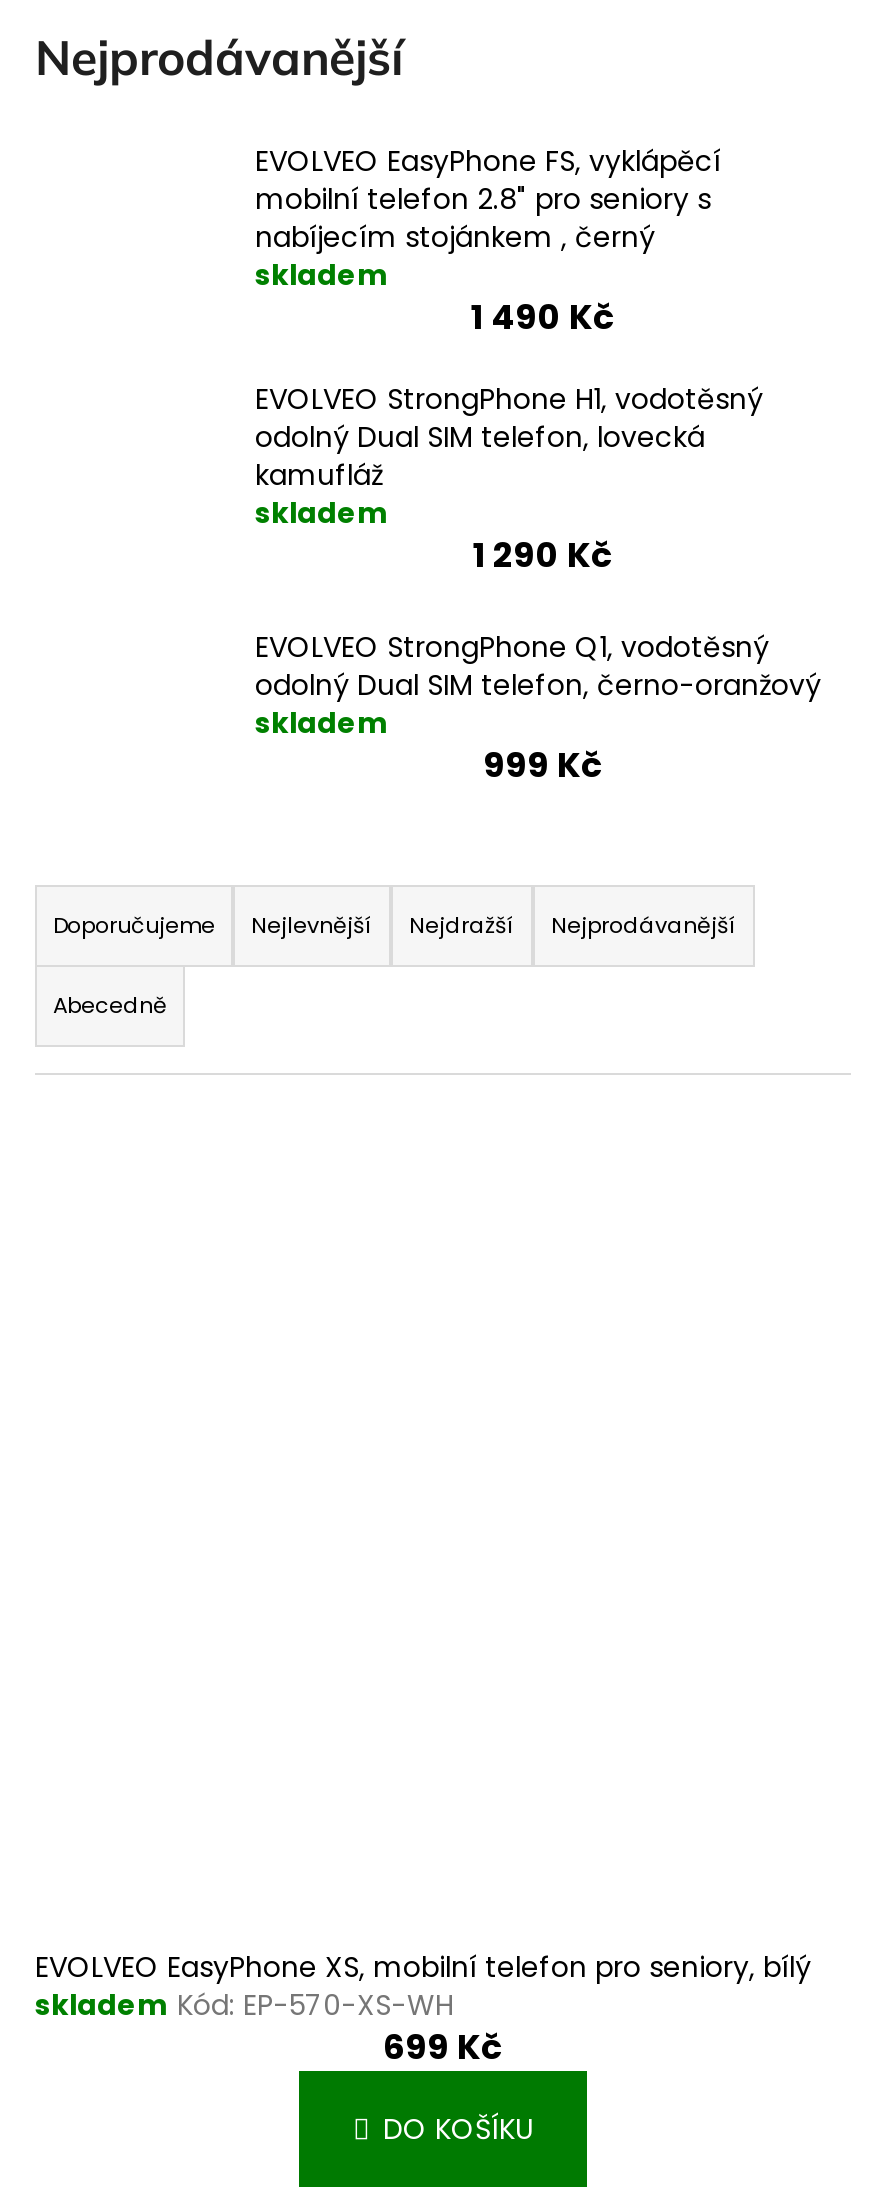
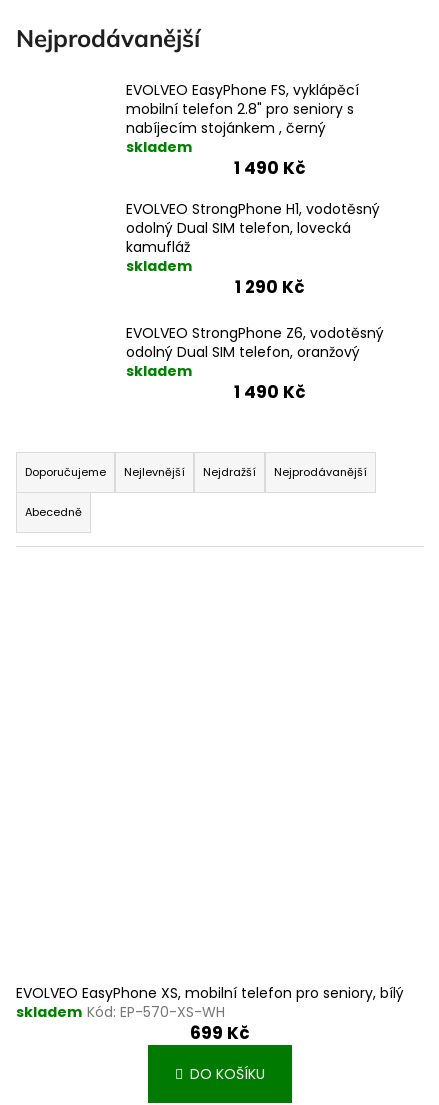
- EVOLVEO StrongPhone Q1, vodotěsný
+ EVOLVEO StrongPhone Z6, vodotěsný

- odolný Dual SIM telefon, černo-oranžový
+ odolný Dual SIM telefon, oranžový

- 999 Kč
+ 1 490 Kč
